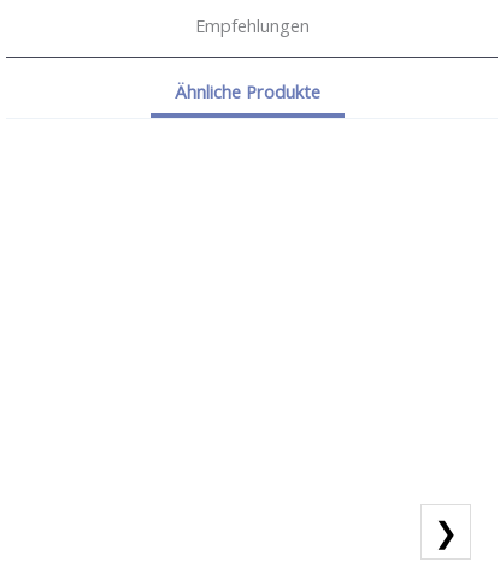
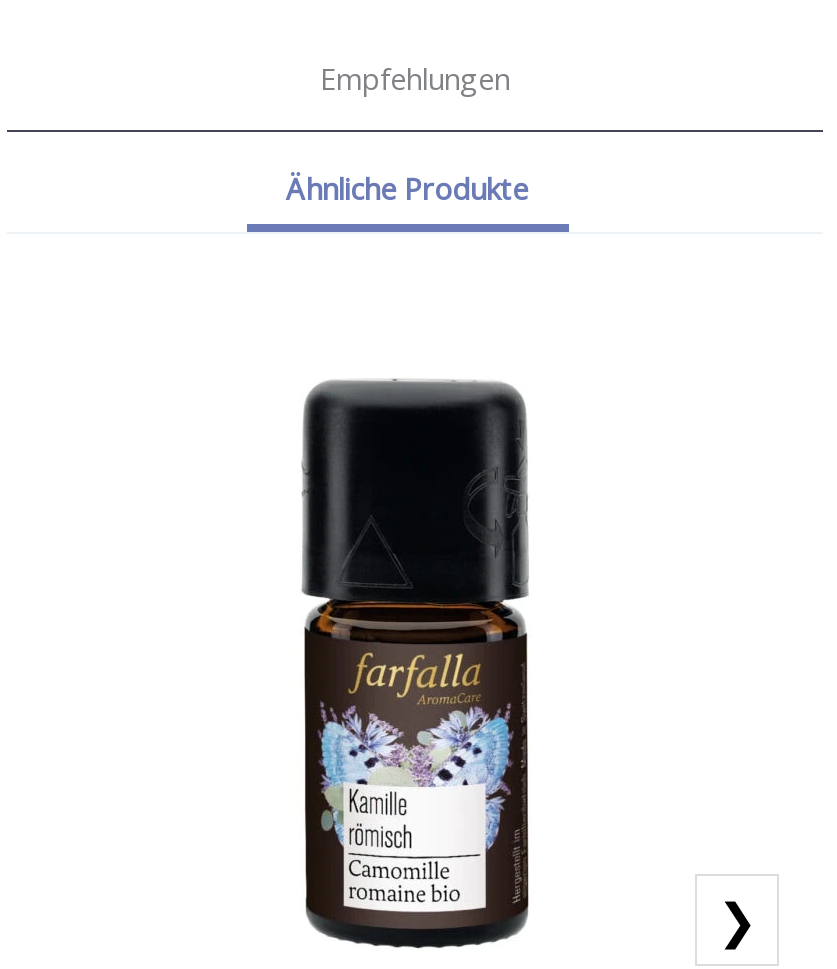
+ [image]
